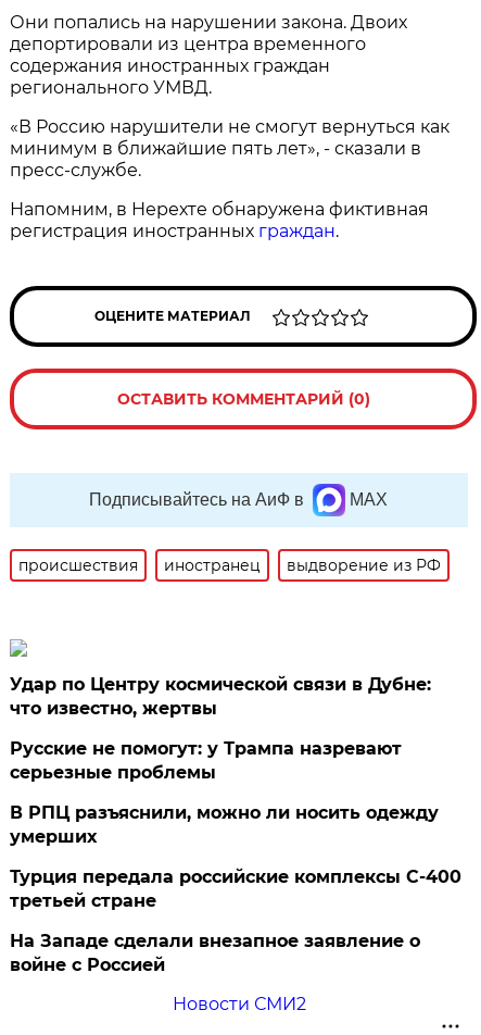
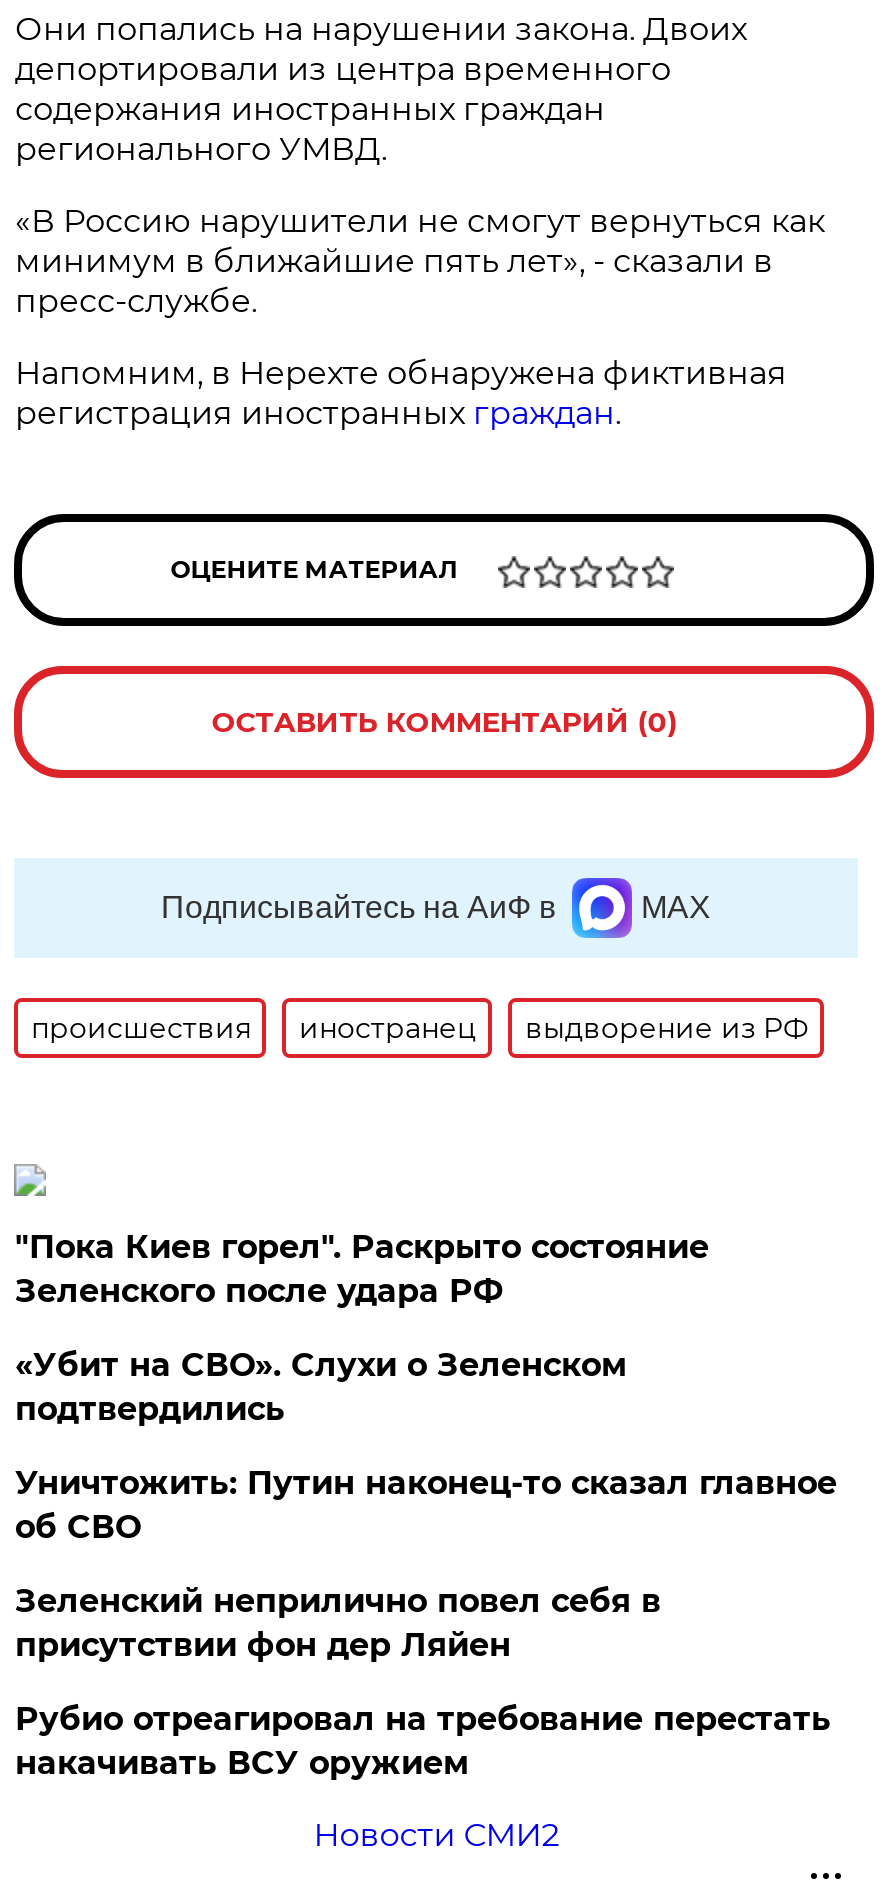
- Удар по Центру космической связи в Дубне:
- что известно, жертвы
+ "Пока Киев горел". Раскрыто состояние
+ Зеленского после удара РФ

- Русские не помогут: у Трампа назревают
- серьезные проблемы
+ «Убит на СВО». Слухи о Зеленском
+ подтвердились

- В РПЦ разъяснили, можно ли носить одежду
- умерших
+ Уничтожить: Путин наконец-то сказал главное
+ об СВО

- Турция передала российские комплексы С-400
- третьей стране
+ Зеленский неприлично повел cебя в
+ присутствии фон дер Ляйен

- На Западе сделали внезапное заявление о
- войне с Россией
+ Рубио отреагировал на требование перестать
+ накачивать ВСУ оружием
